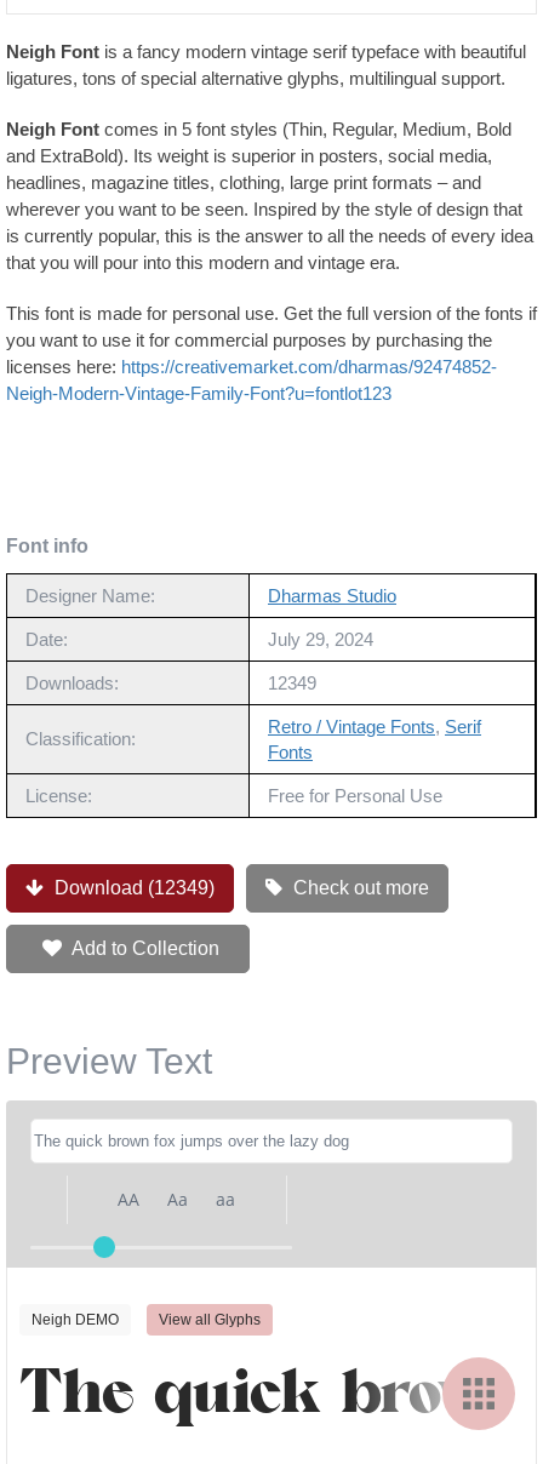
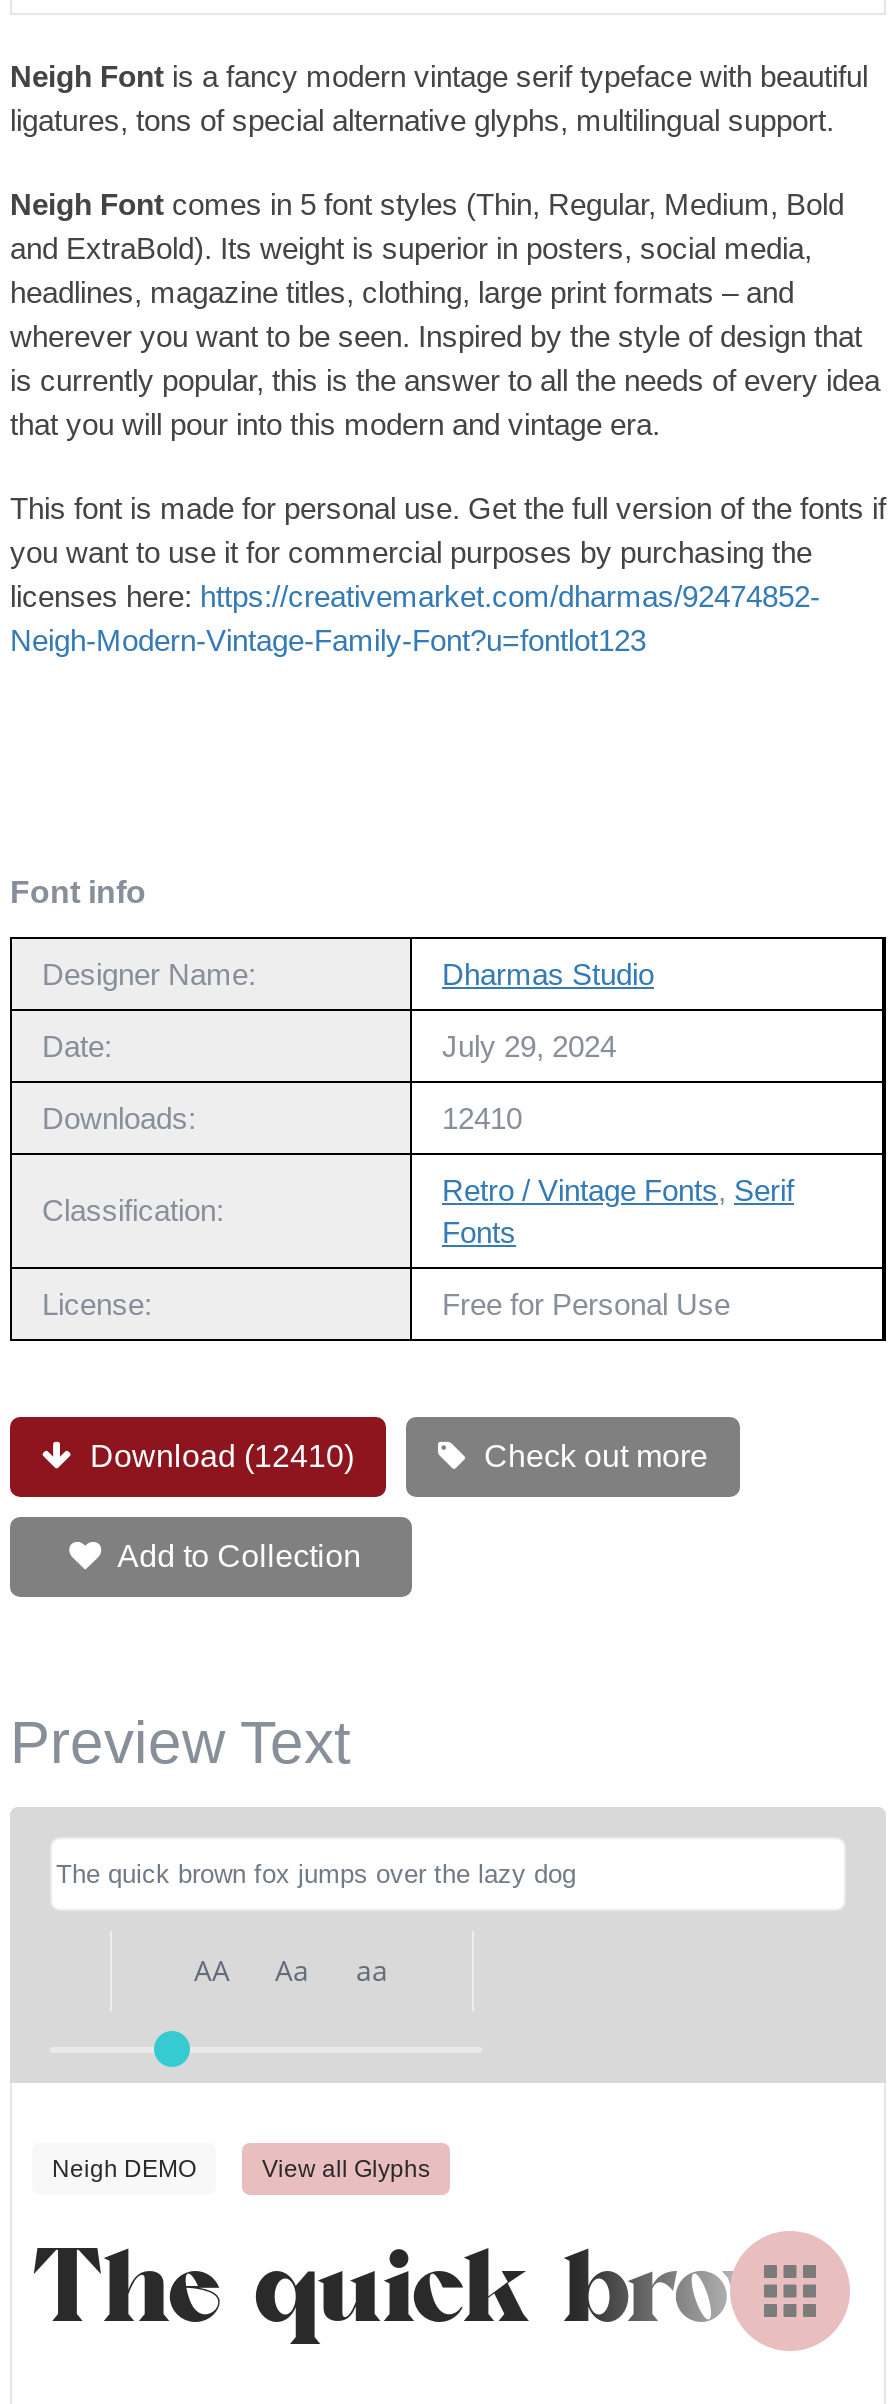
- 12349
+ 12410

- Download (12349)
+ Download (12410)
